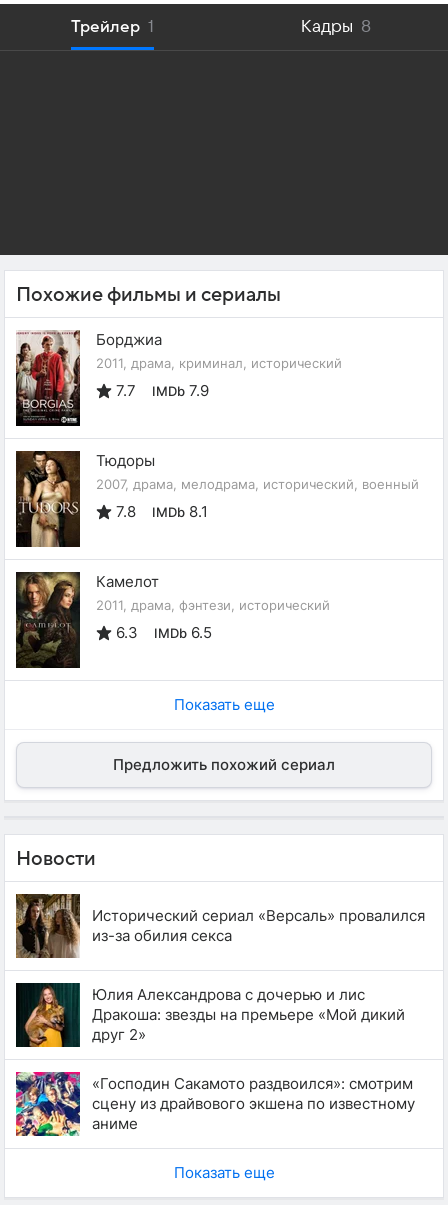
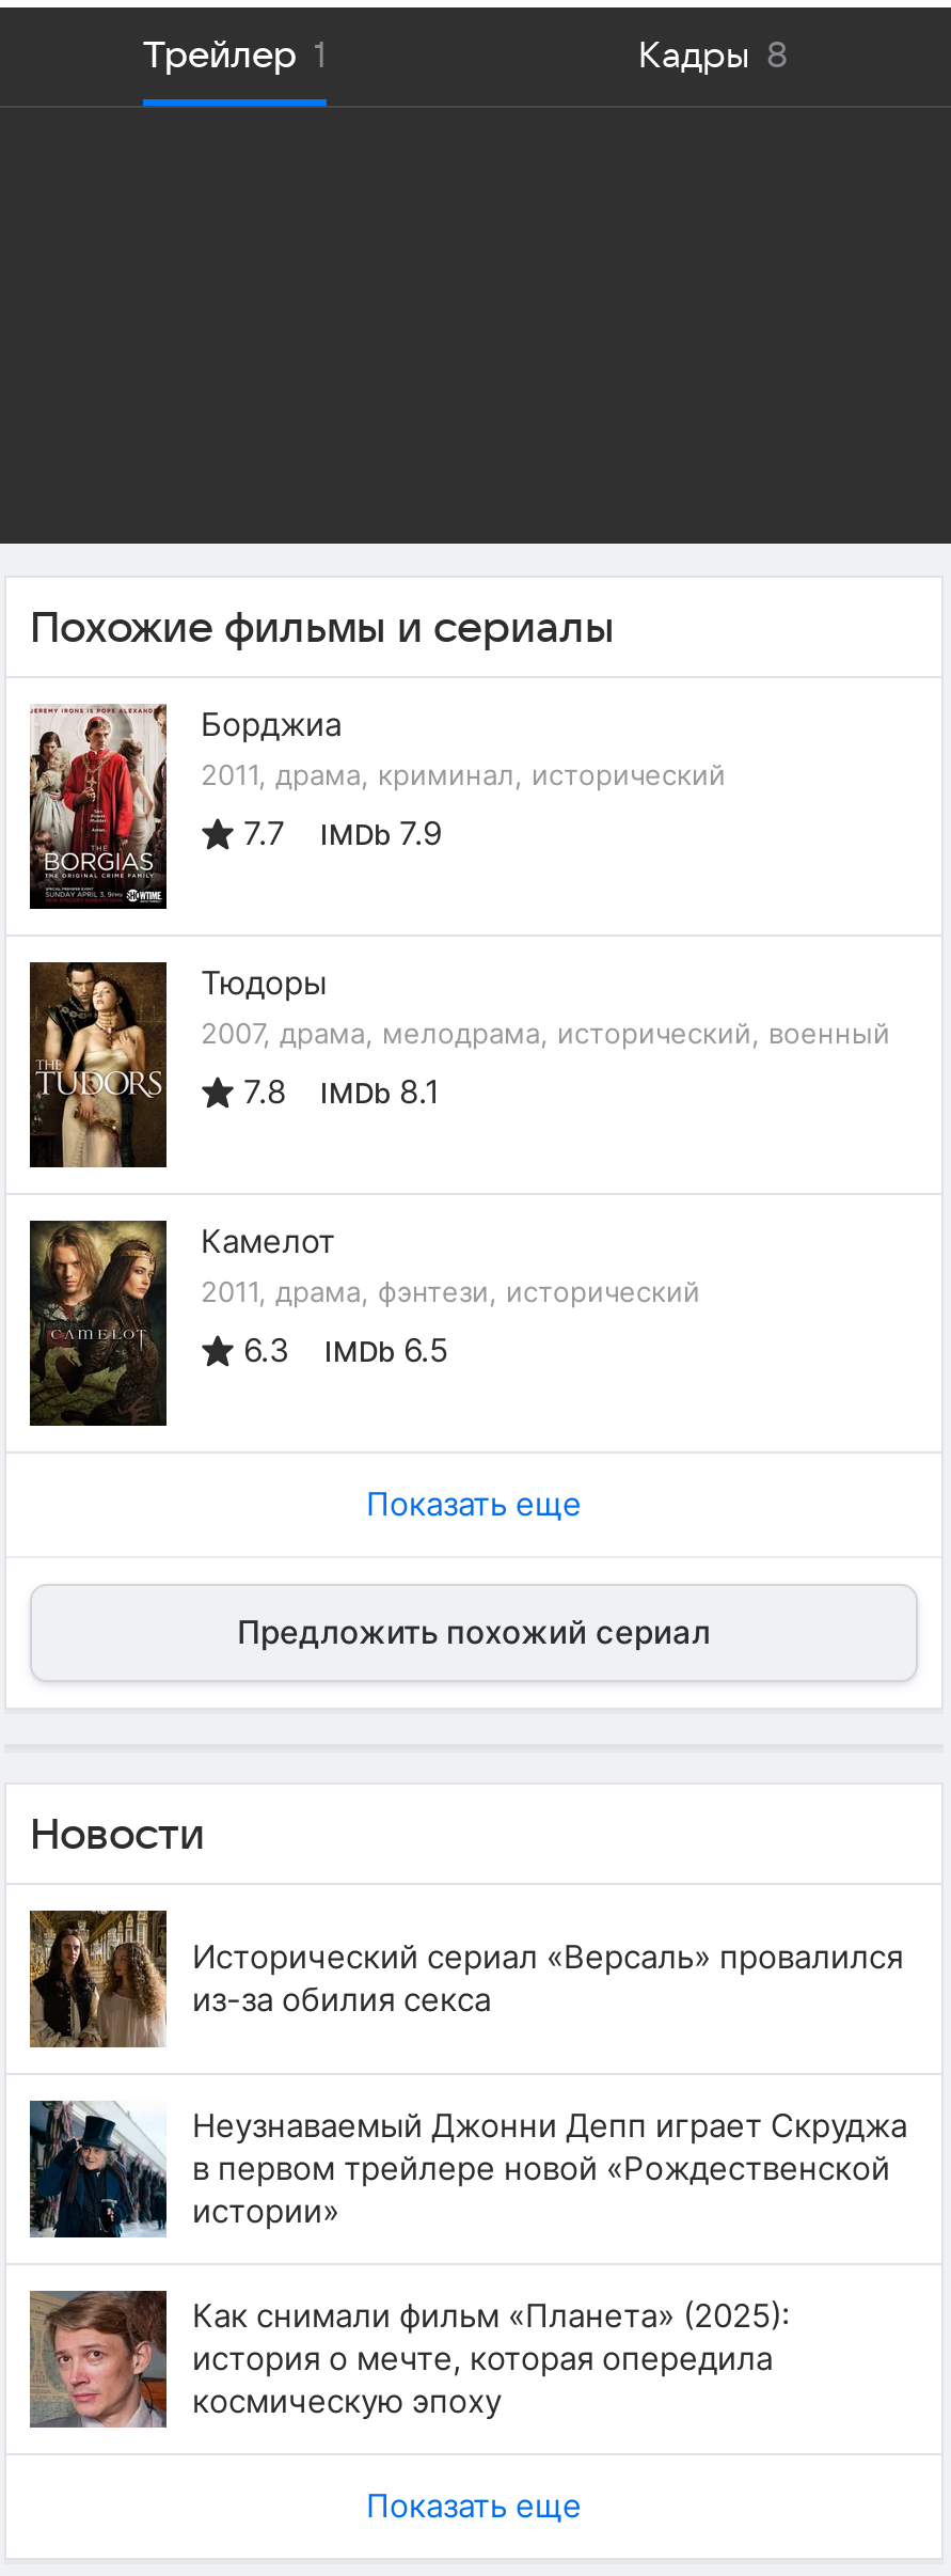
- [image]
- Юлия Александрова с дочерью и лис
- Дракоша: звезды на премьере «Мой дикий
- друг 2»
+ [image]
+ Неузнаваемый Джонни Депп играет Скруджа
+ в первом трейлере новой «Рождественской
+ истории»

- [image]
- «Господин Сакамото раздвоился»: смотрим
- сцену из драйвового экшена по известному
- аниме
+ [image]
+ Как снимали фильм «Планета» (2025):
+ история о мечте, которая опередила
+ космическую эпоху
